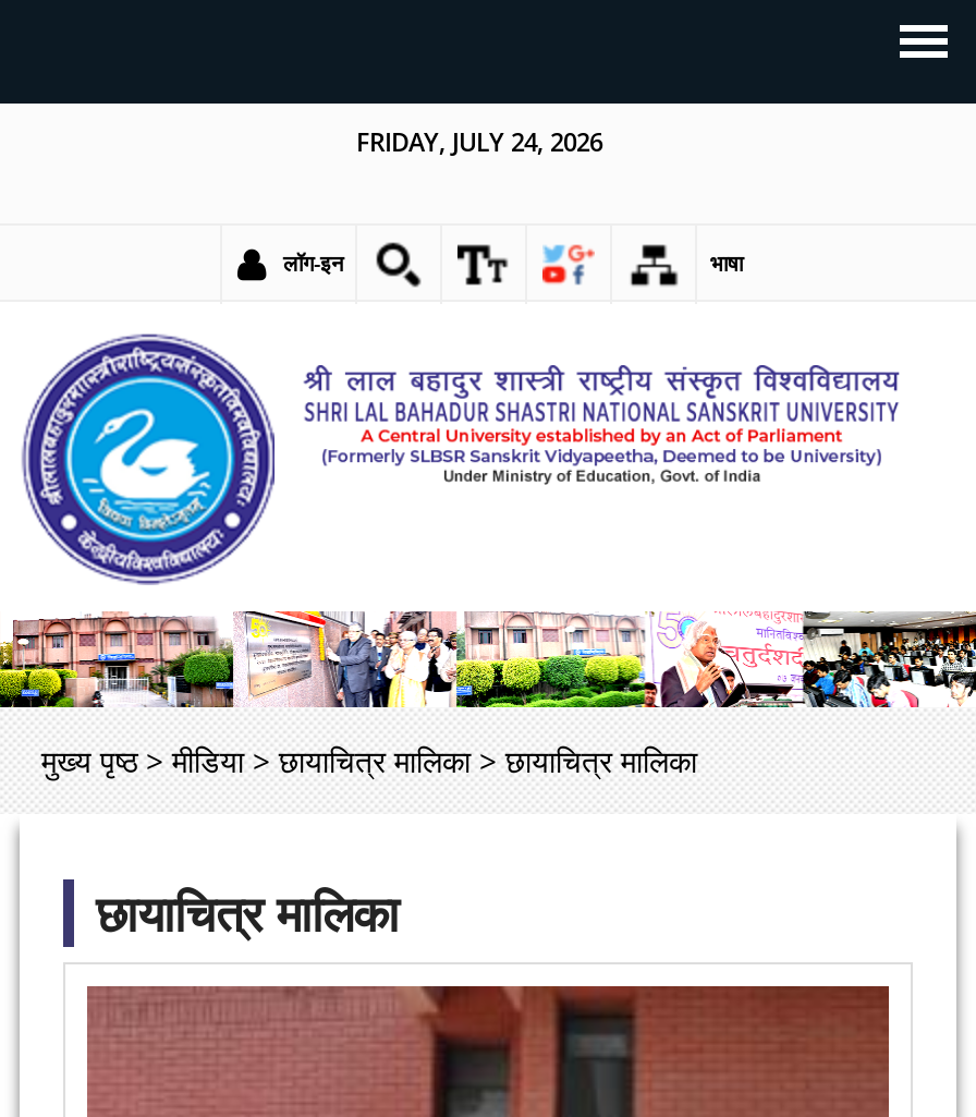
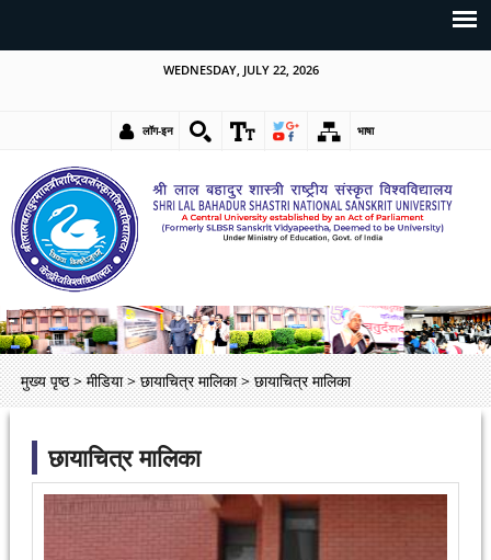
- FRIDAY, JULY 24, 2026
+ WEDNESDAY, JULY 22, 2026
